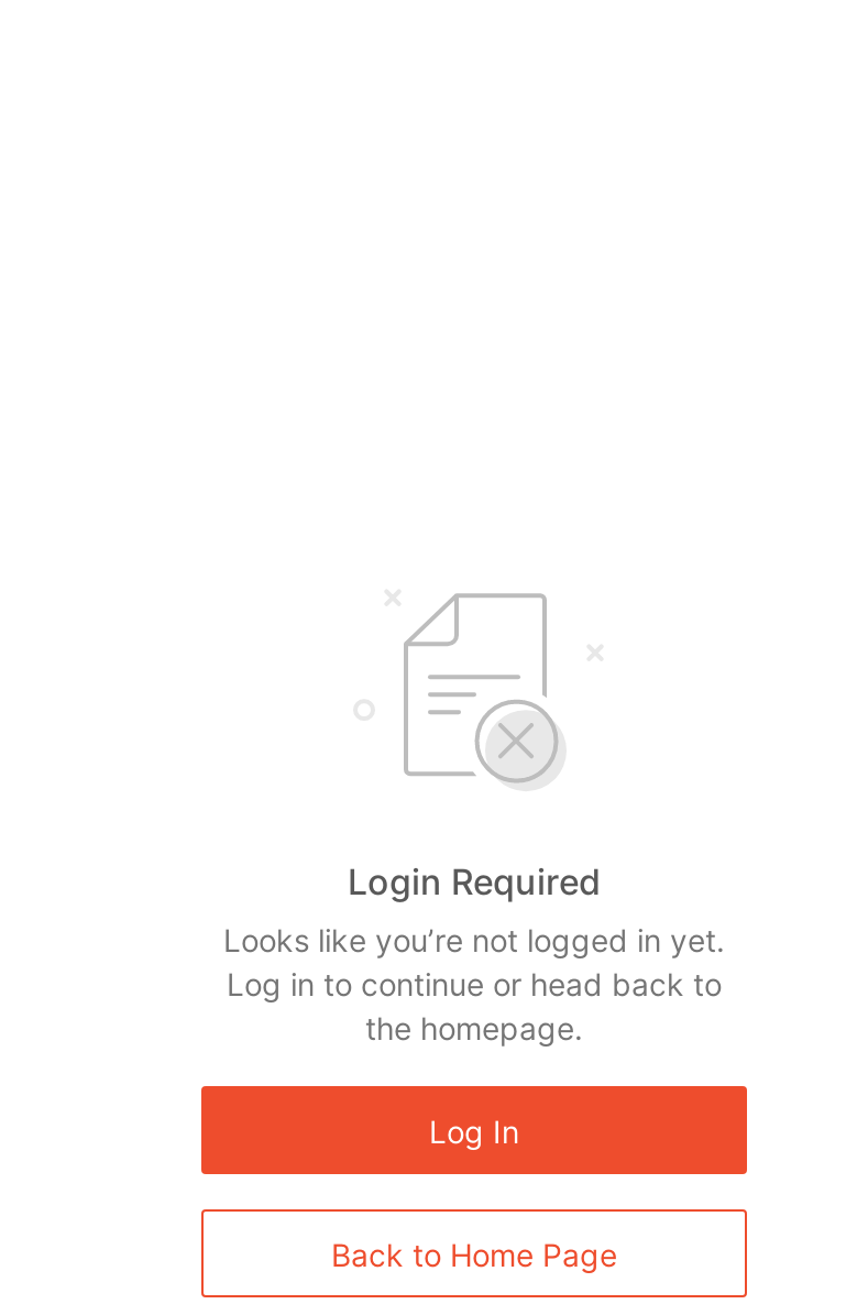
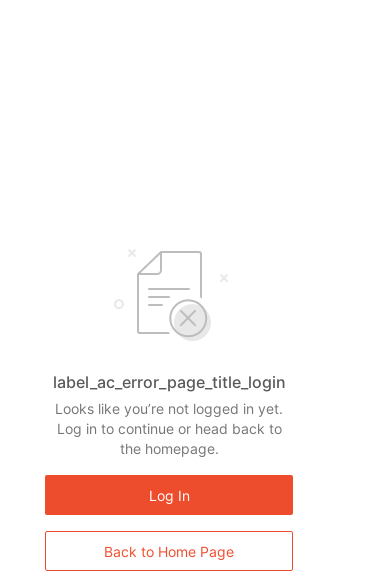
- Login Required
+ label_ac_error_page_title_login
